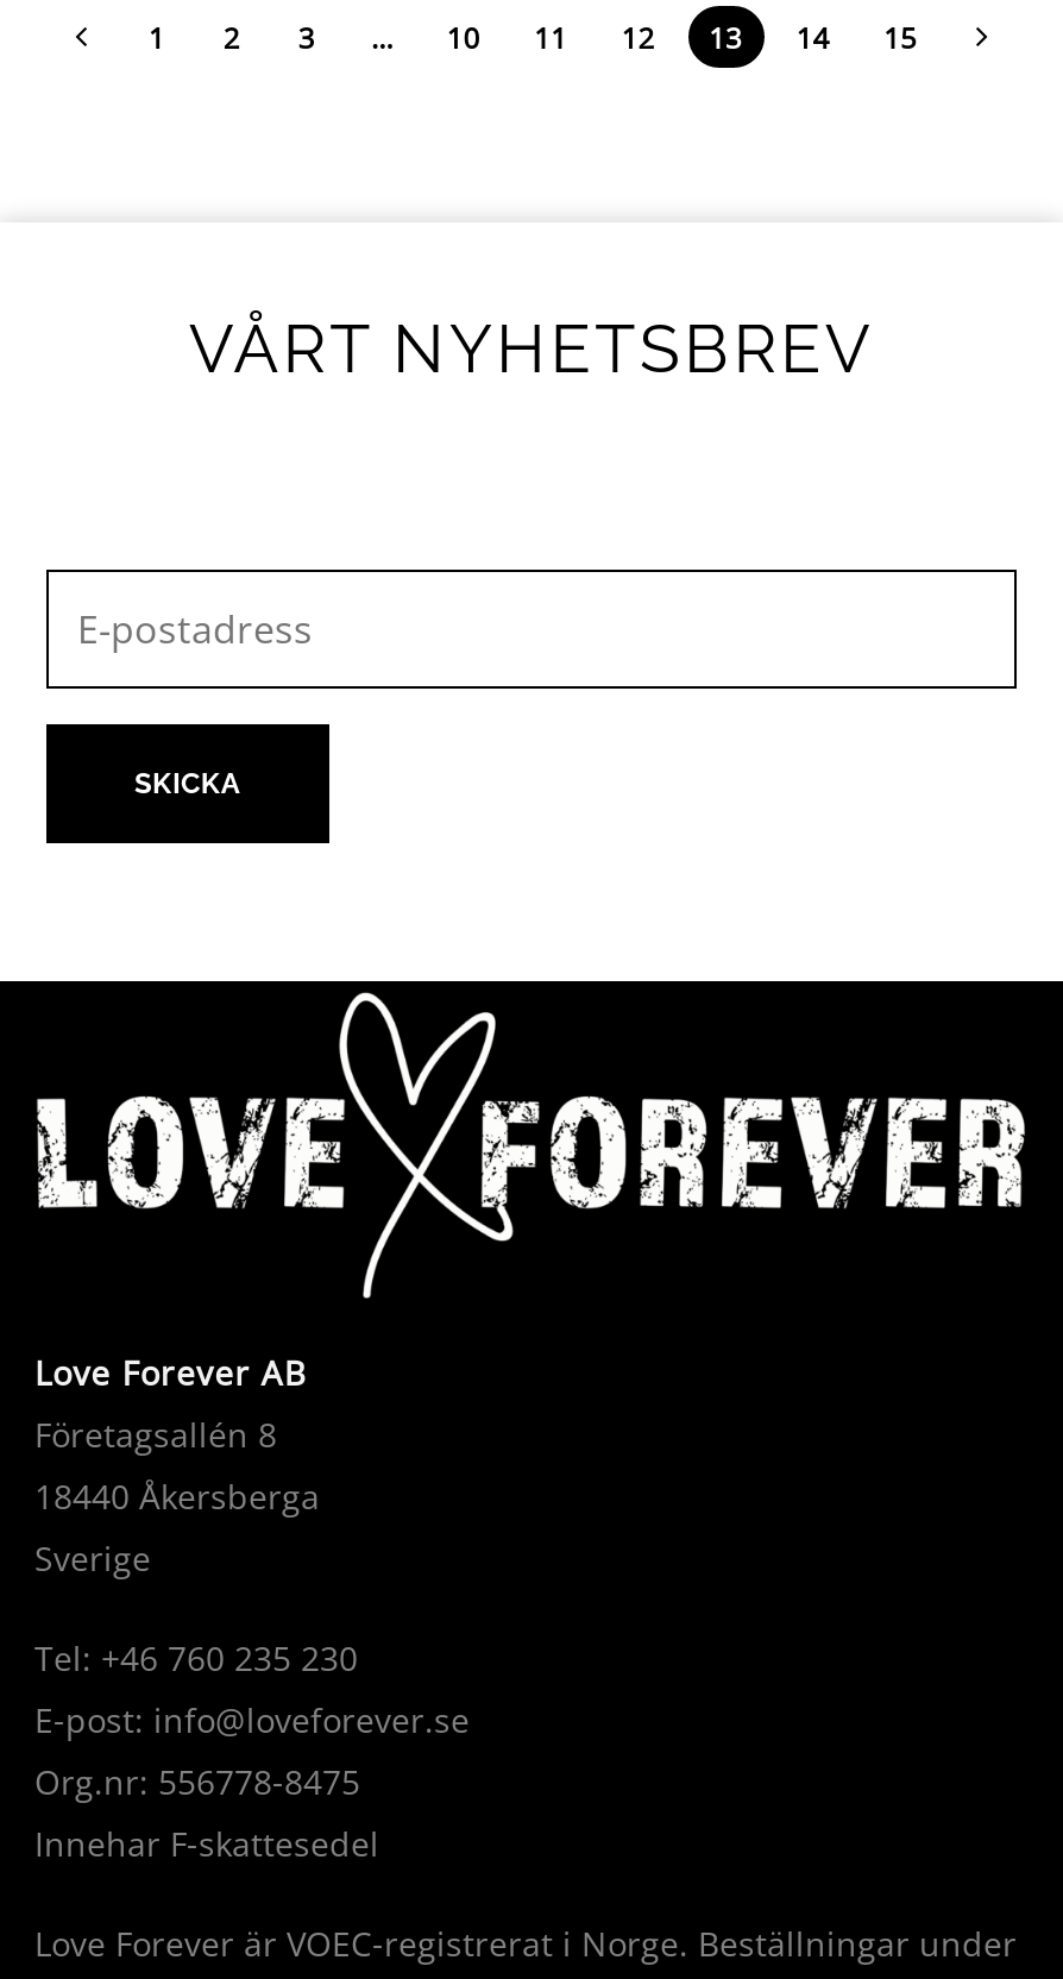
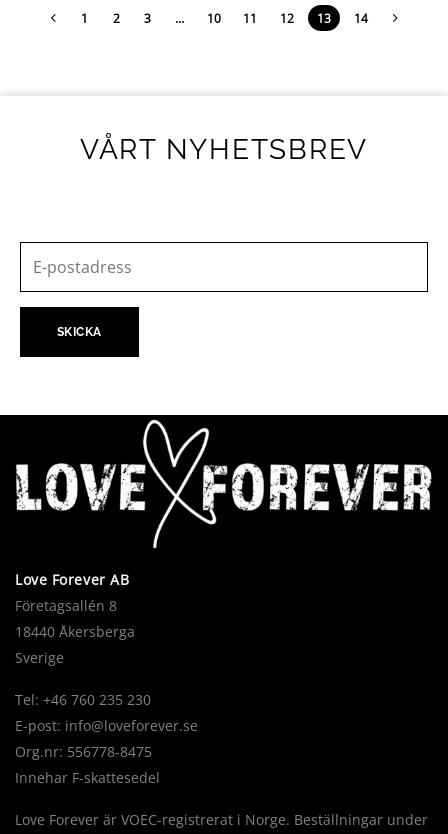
- 15
